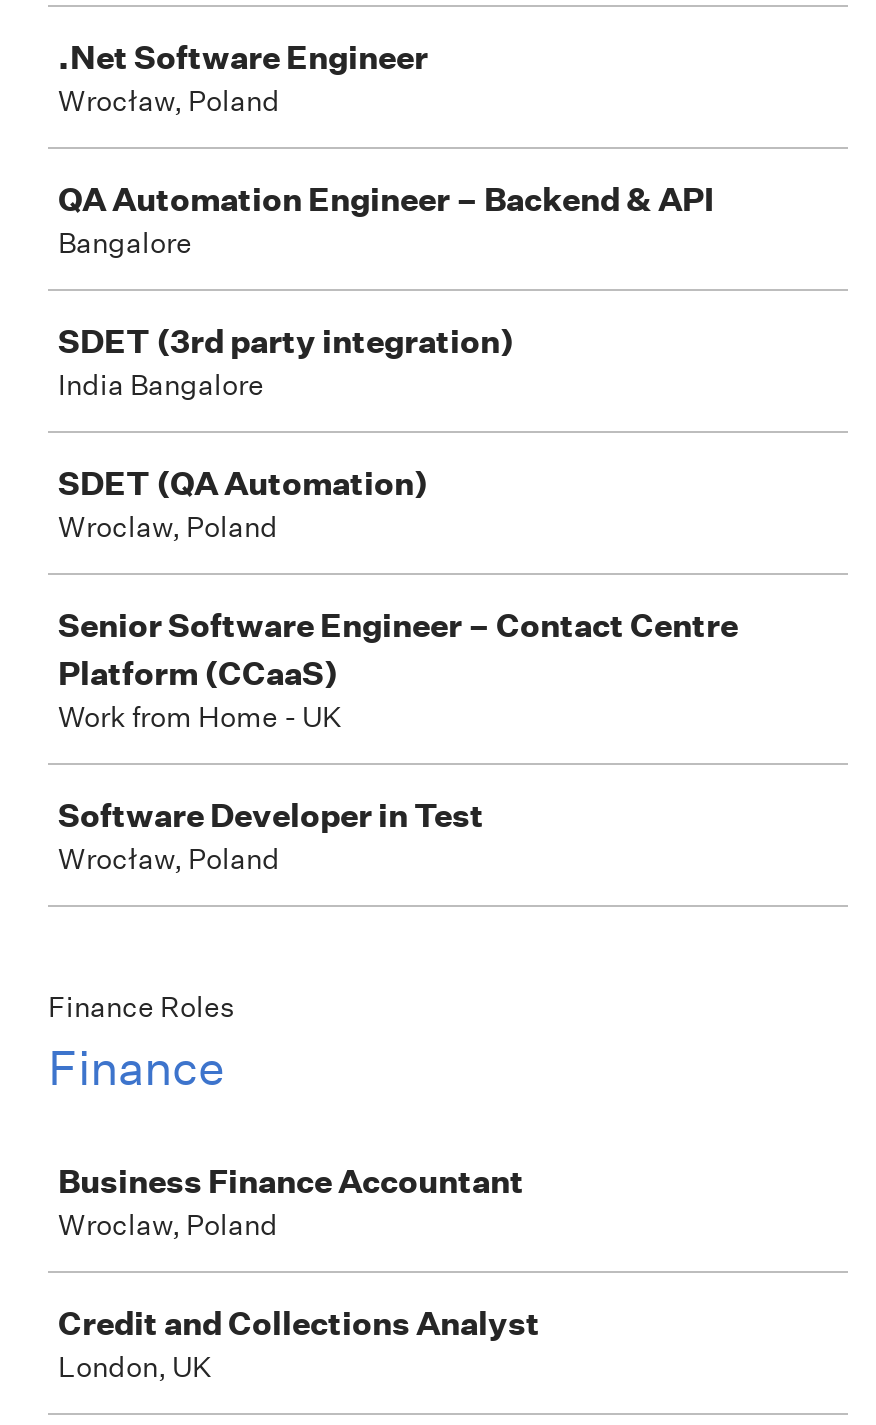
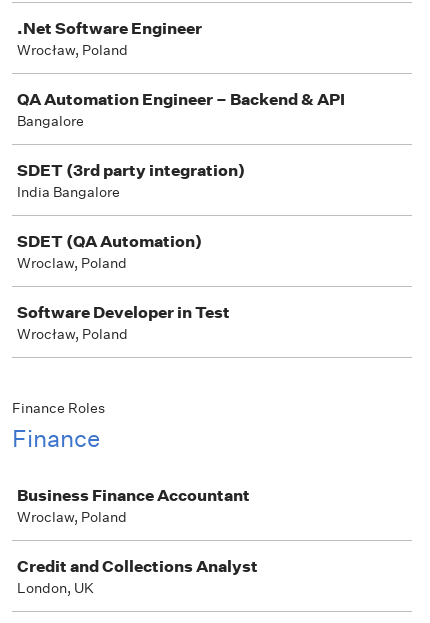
- Senior Software Engineer – Contact Centre
- Platform (CCaaS)
- Work from Home - UK
